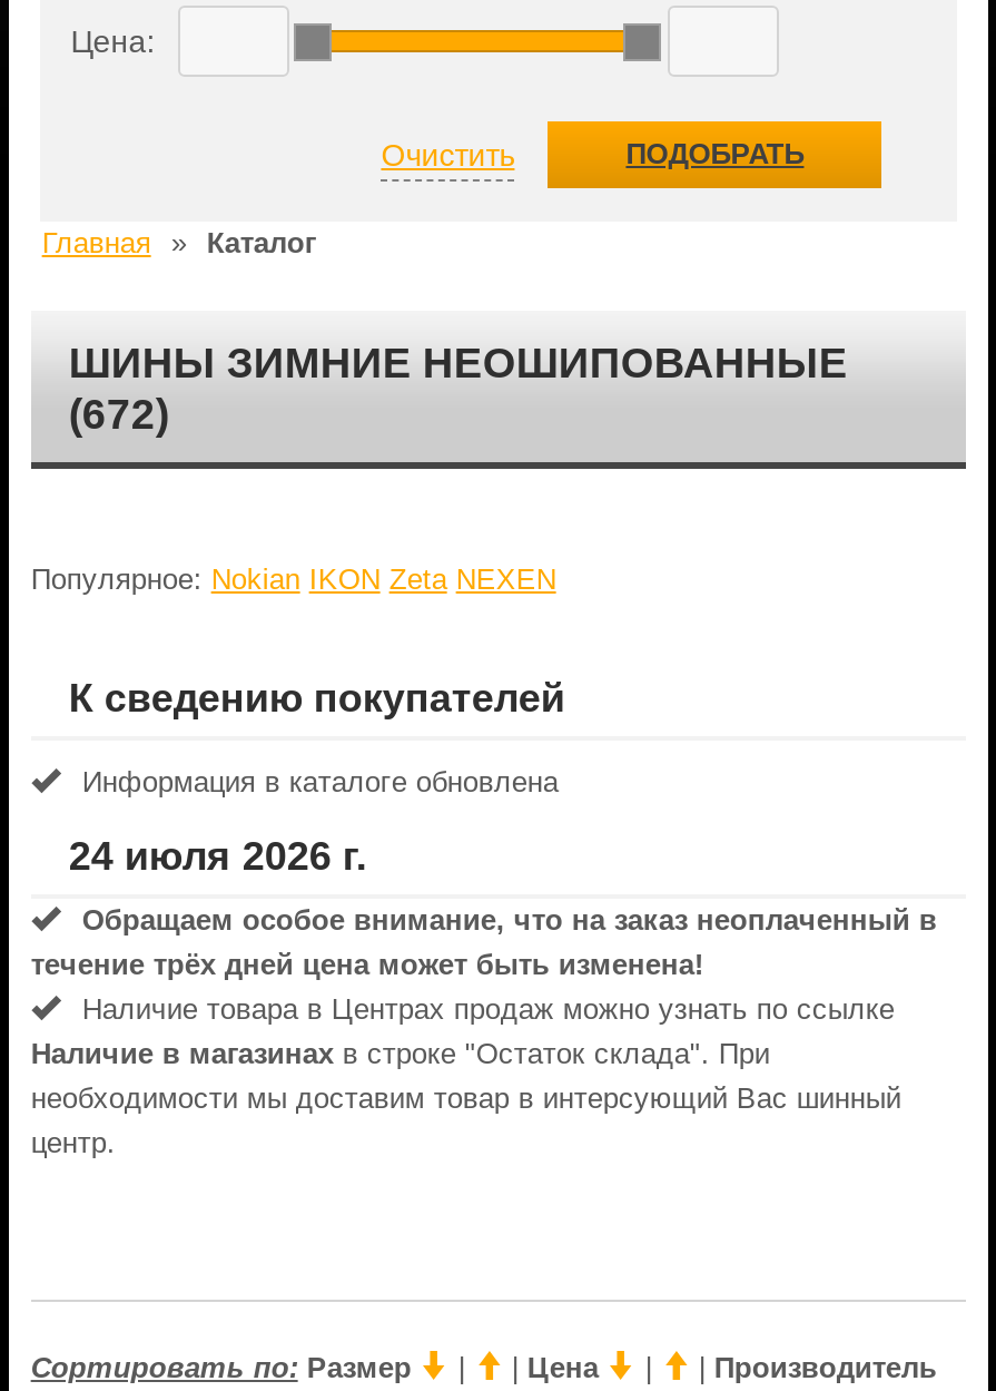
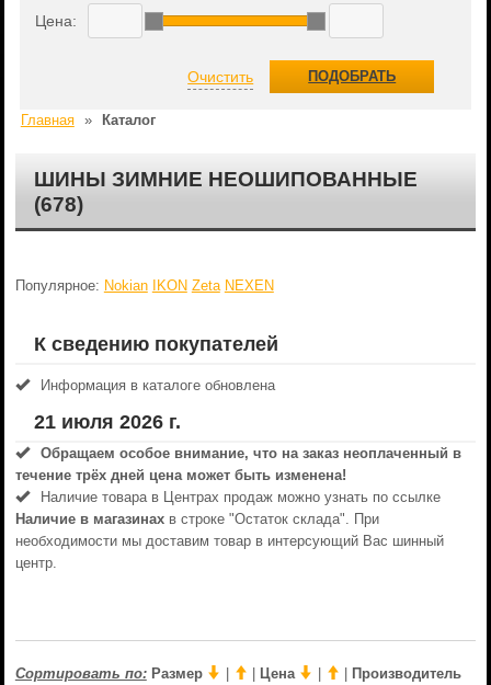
- (672)
+ (678)

- 24 июля 2026 г.
+ 21 июля 2026 г.
